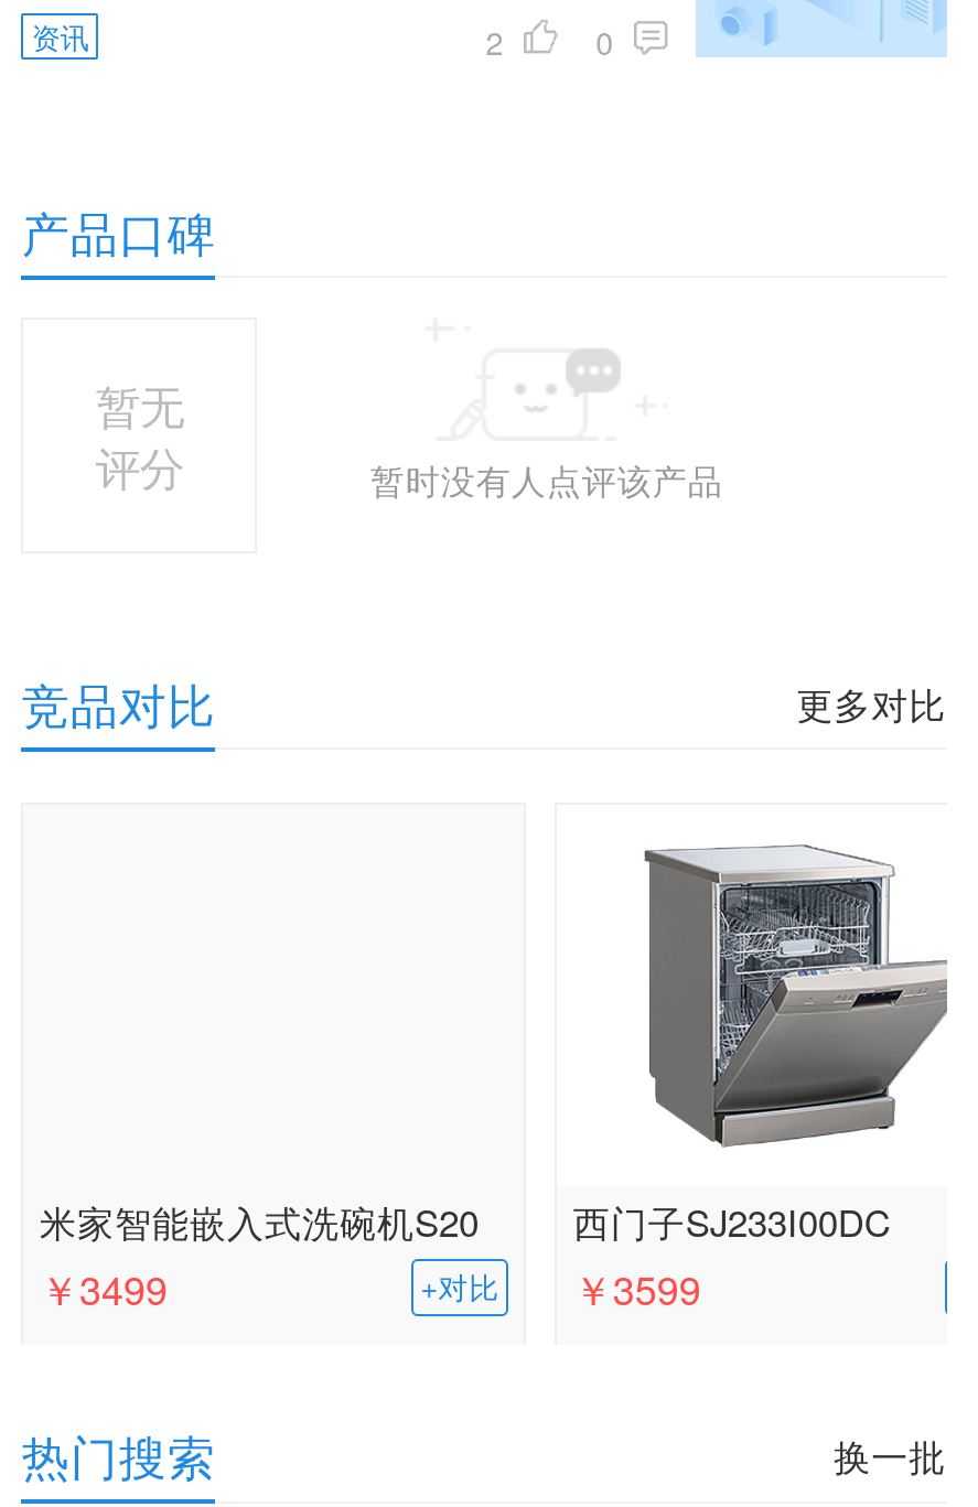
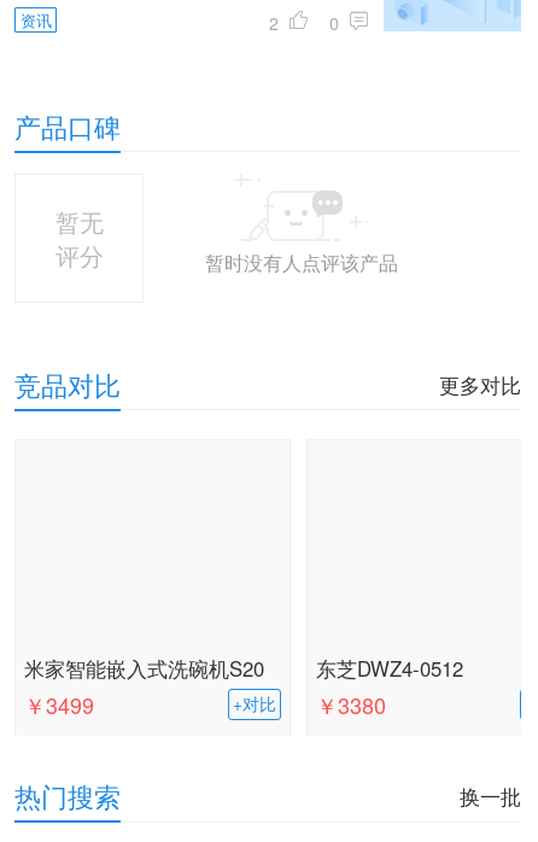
- [image]

- 西门子SJ233I00DC
- ￥3599
+ 东芝DWZ4-0512
+ ￥3380
